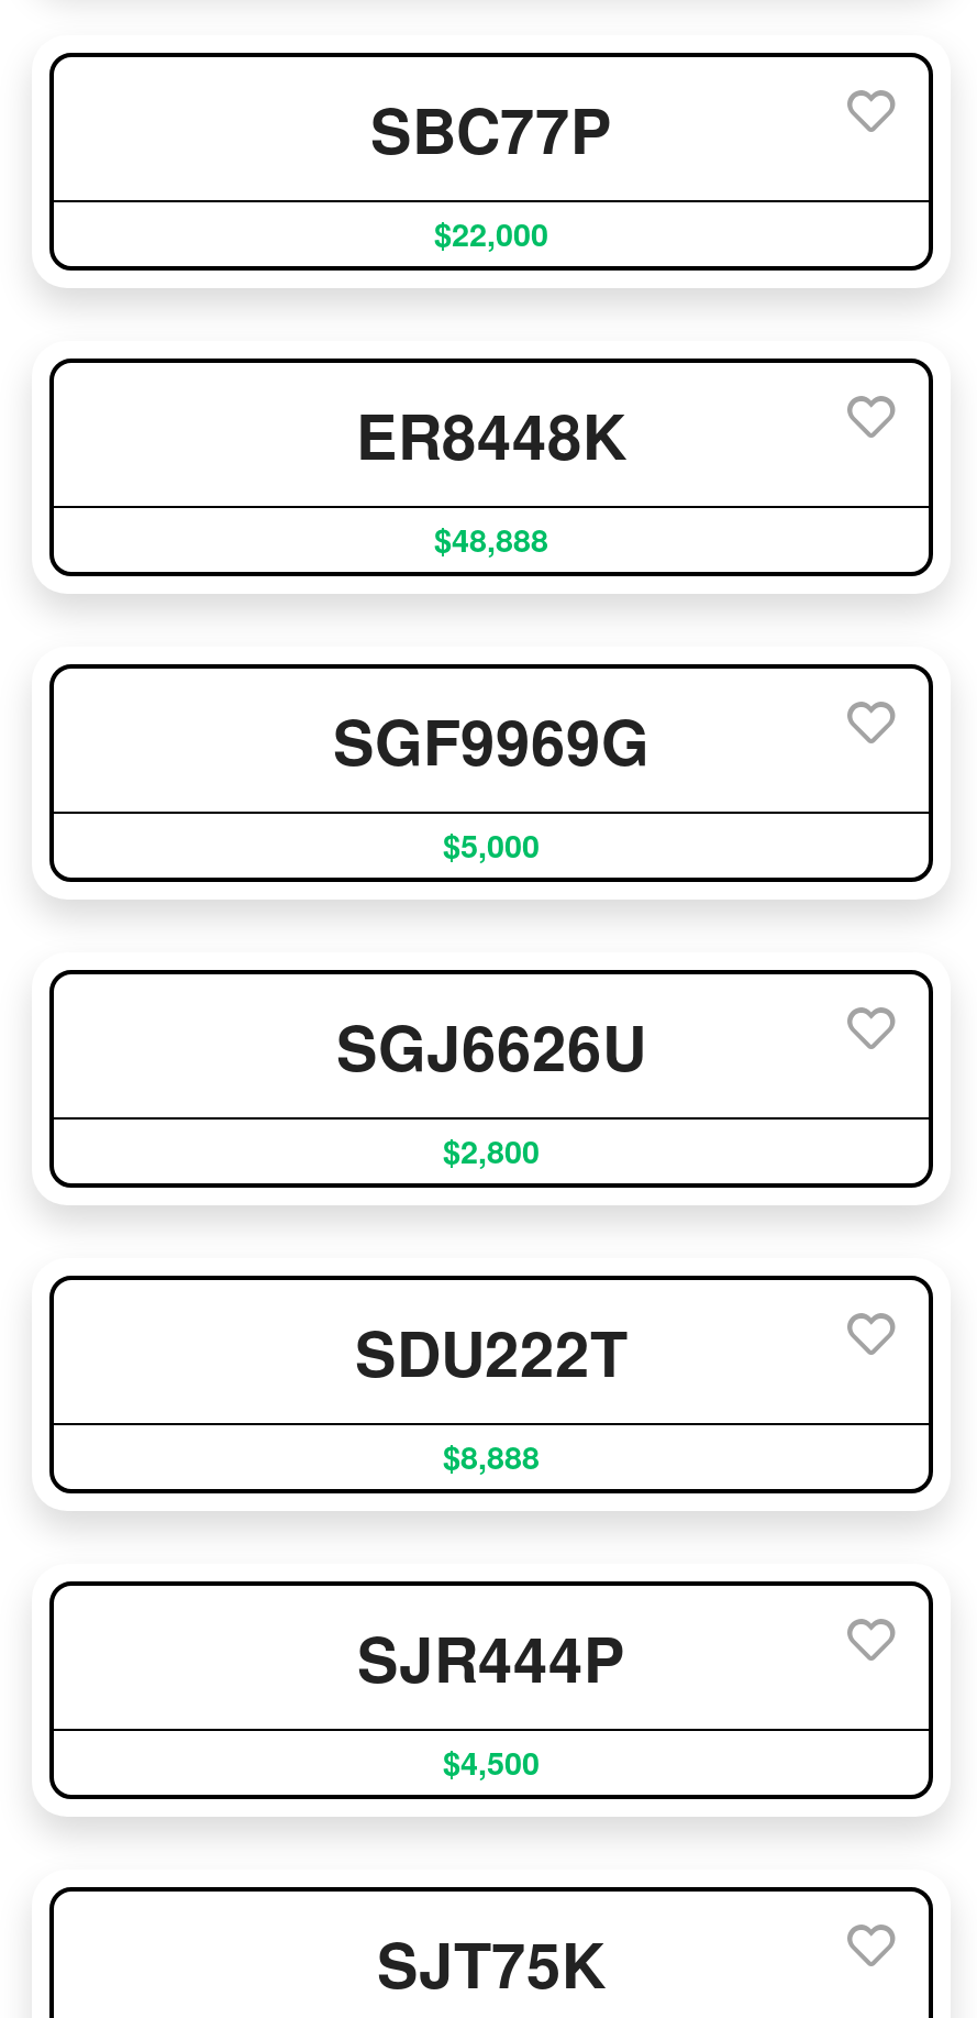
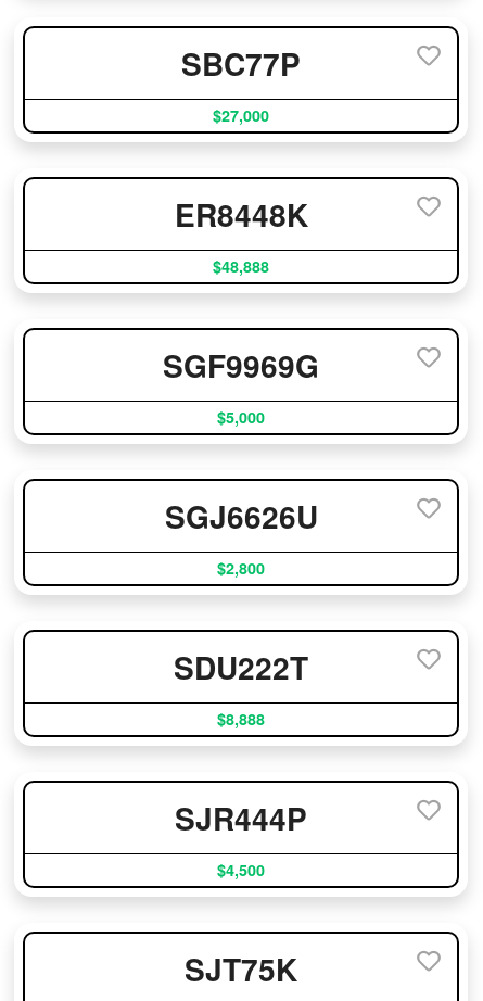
- $22,000
+ $27,000
